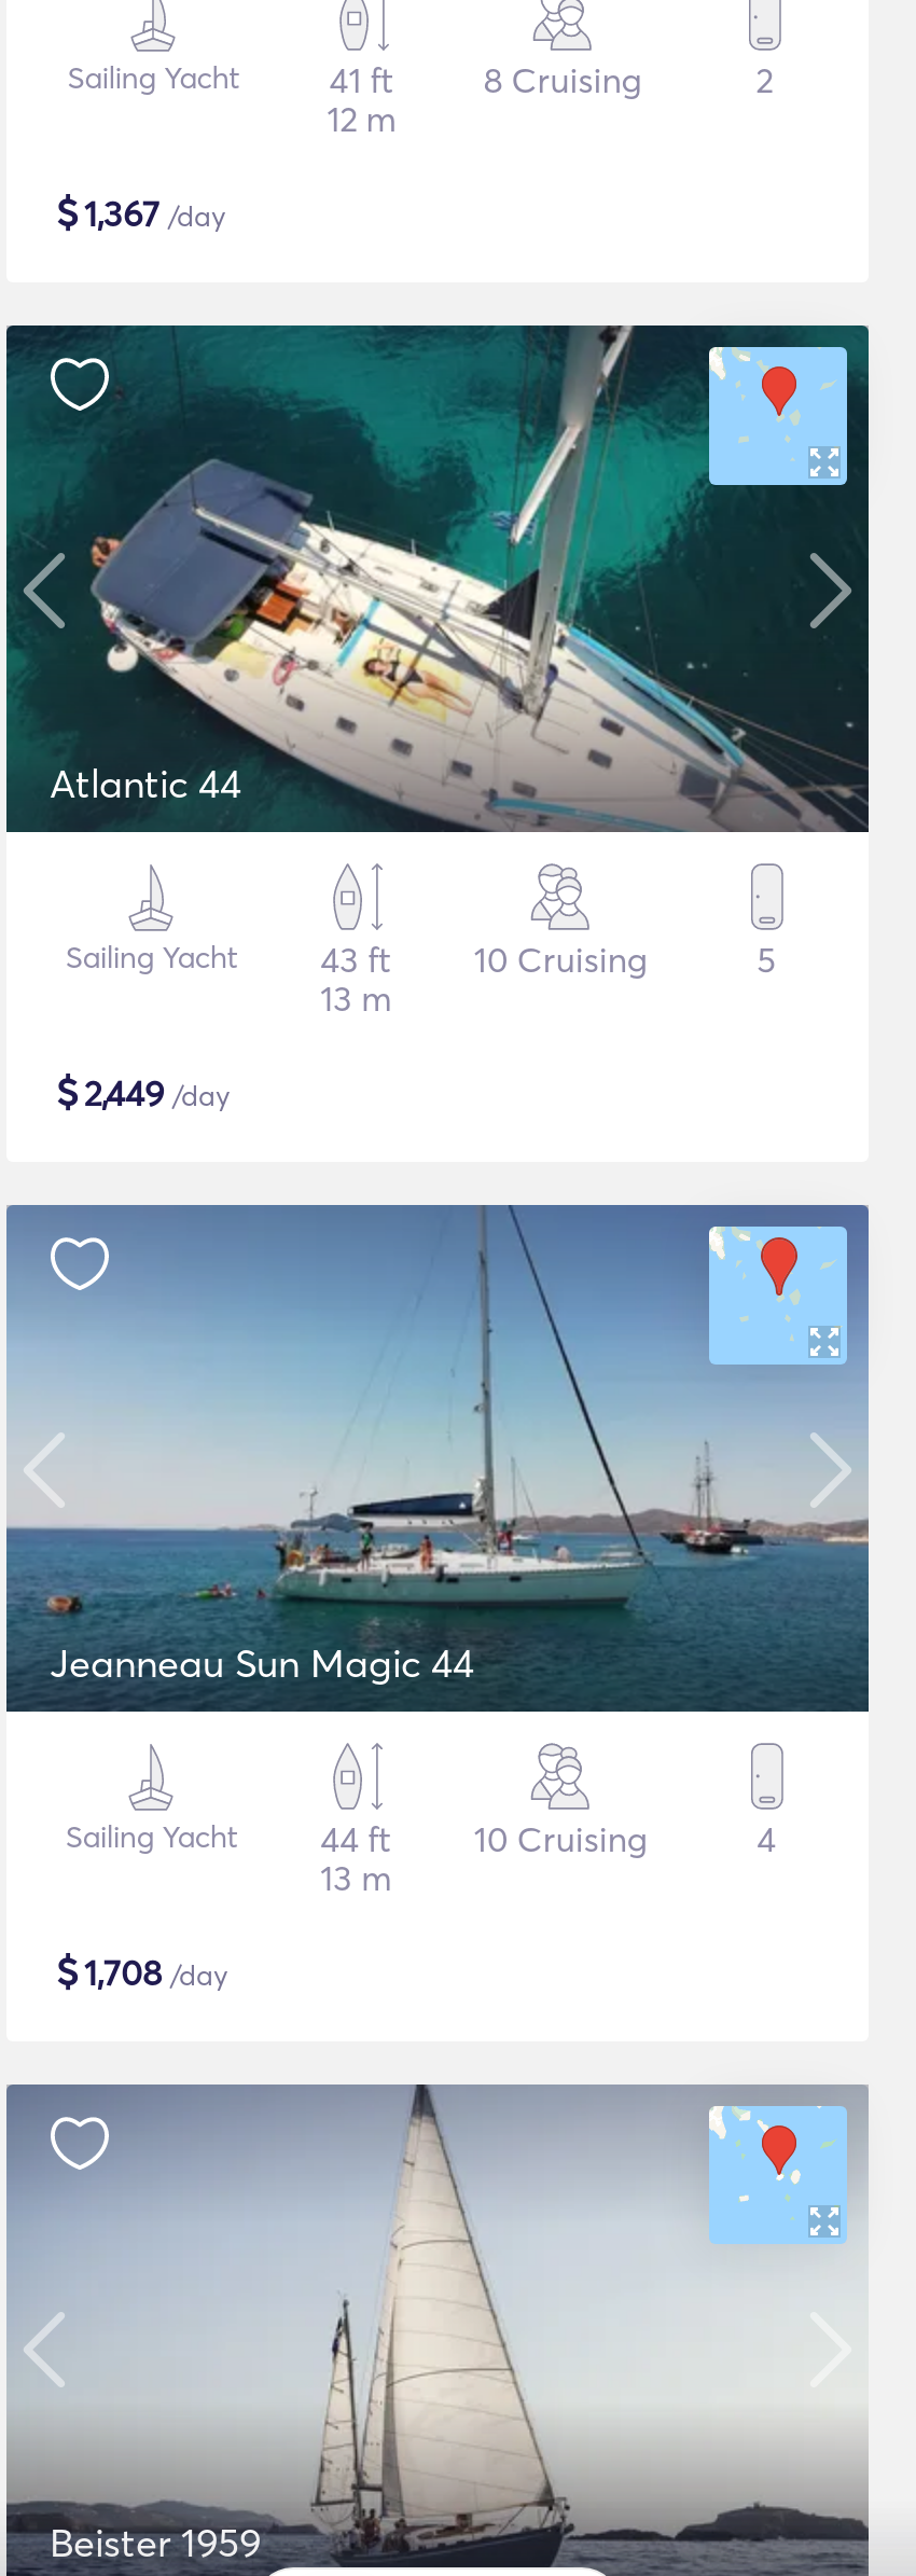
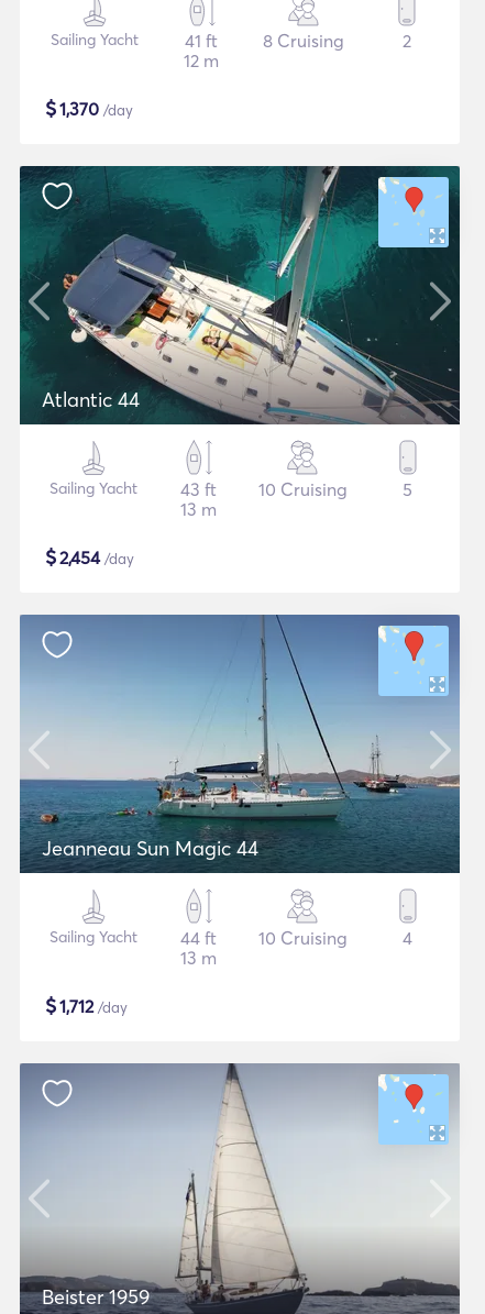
- $1,367 /day
+ $1,370 /day

- $2,449 /day
+ $2,454 /day

- $1,708 /day
+ $1,712 /day
